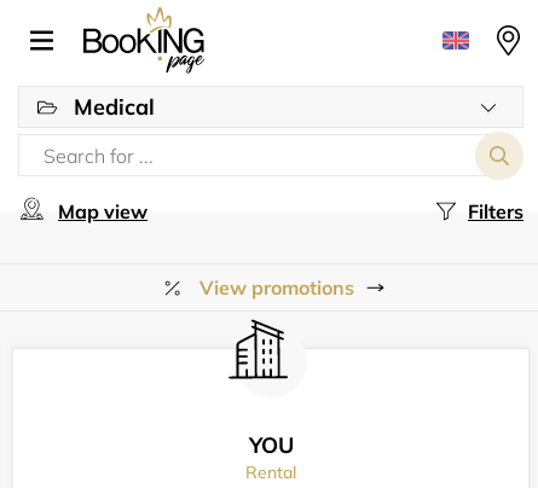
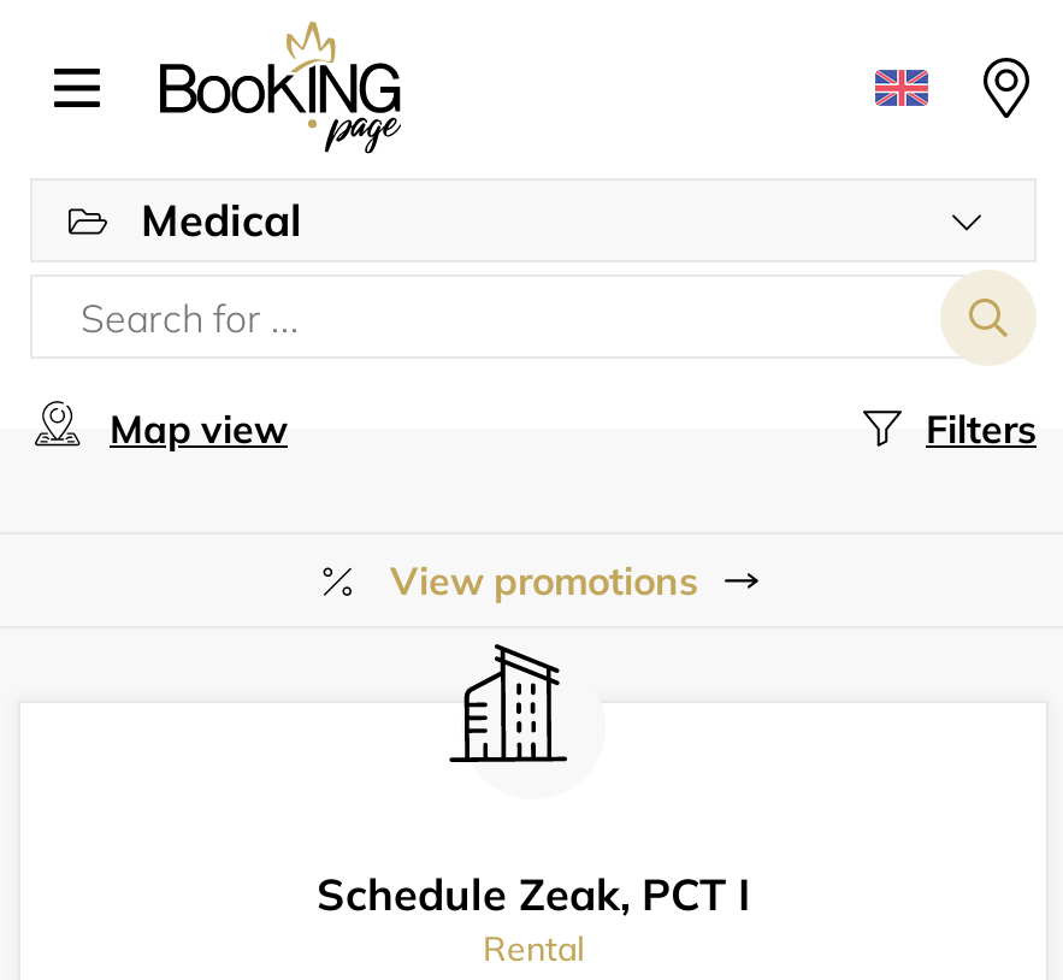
- YOU
+ Schedule Zeak, PCT I
